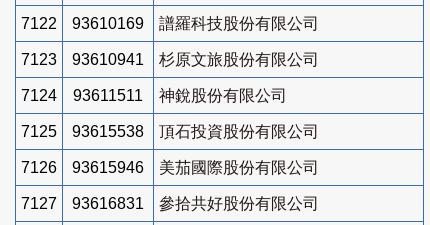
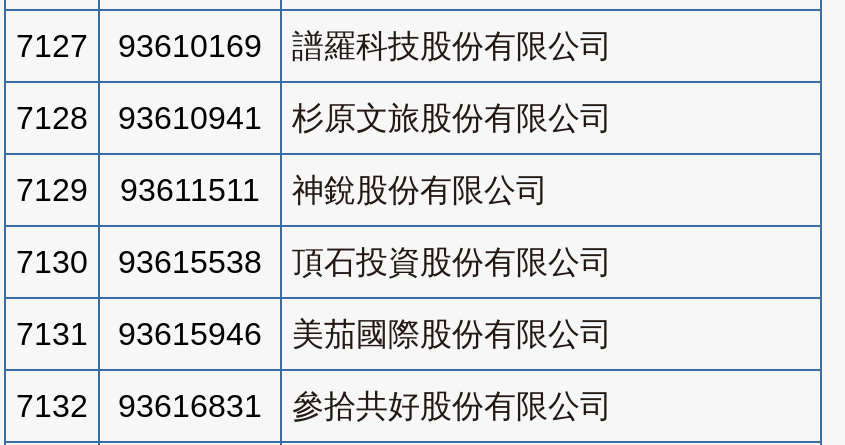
- 7122 93610169 譜羅科技股份有限公司
+ 7127 93610169 譜羅科技股份有限公司

- 7123 93610941 杉原文旅股份有限公司
+ 7128 93610941 杉原文旅股份有限公司

- 7124 93611511 神銳股份有限公司
+ 7129 93611511 神銳股份有限公司

- 7125 93615538 頂石投資股份有限公司
+ 7130 93615538 頂石投資股份有限公司

- 7126 93615946 美茄國際股份有限公司
+ 7131 93615946 美茄國際股份有限公司

- 7127 93616831 參拾共好股份有限公司
+ 7132 93616831 參拾共好股份有限公司
